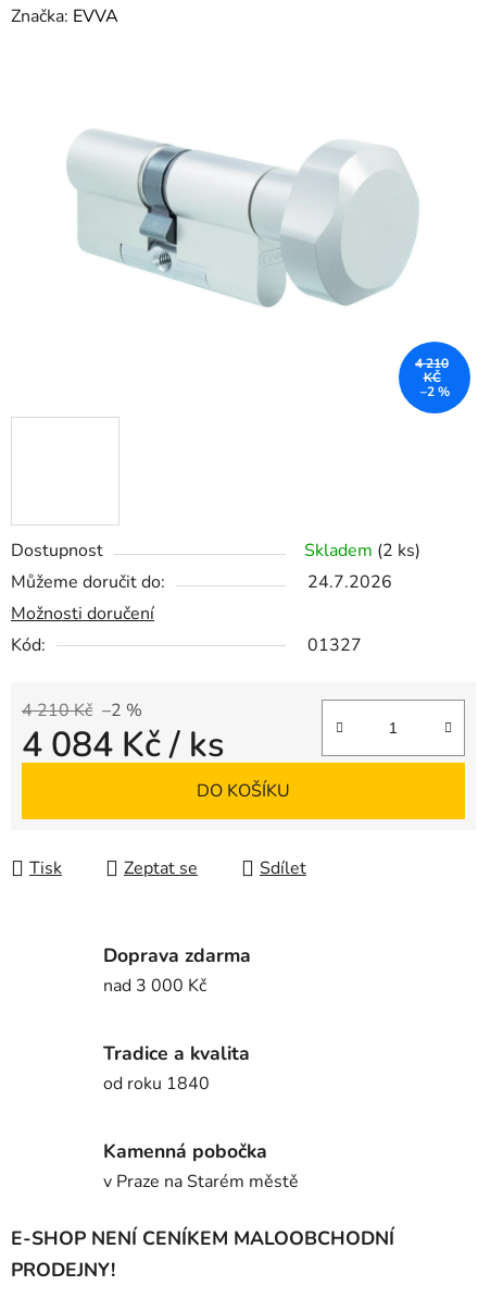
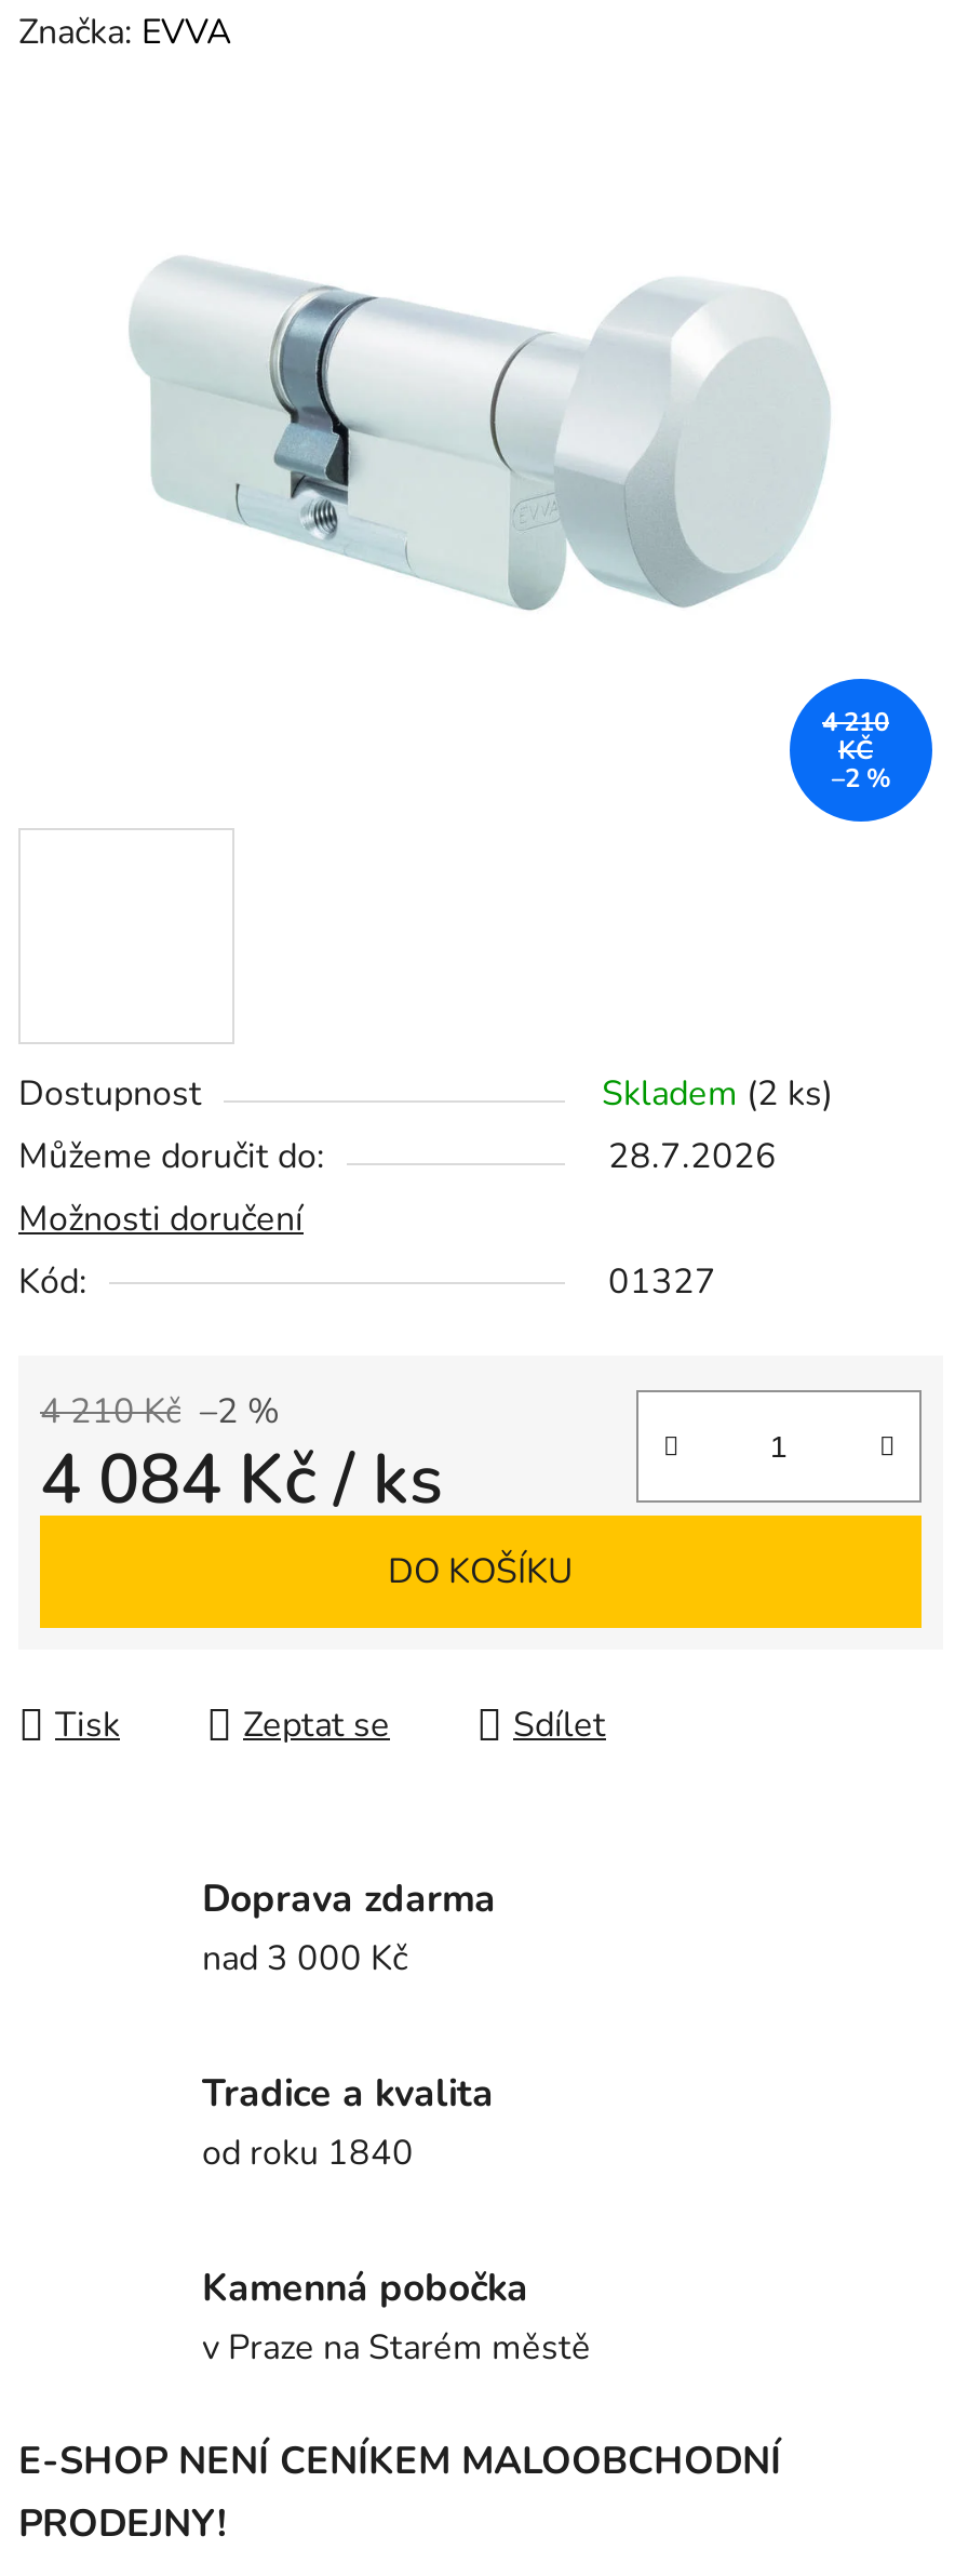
- 24.7.2026
+ 28.7.2026
